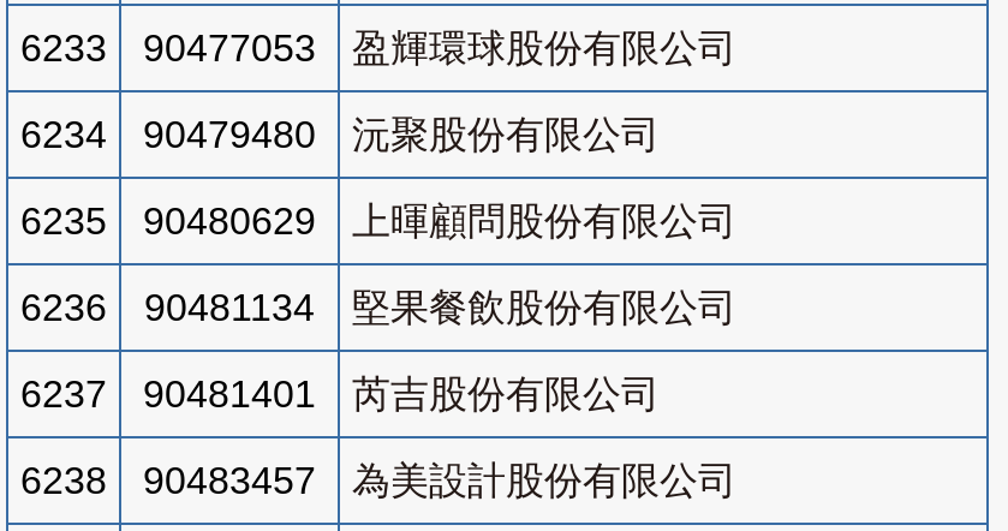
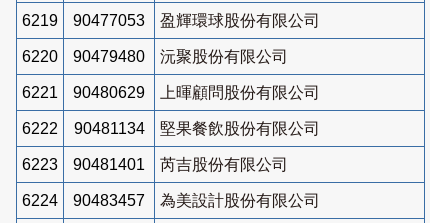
- 6233 90477053 盈輝環球股份有限公司
+ 6219 90477053 盈輝環球股份有限公司

- 6234 90479480 沅聚股份有限公司
+ 6220 90479480 沅聚股份有限公司

- 6235 90480629 上暉顧問股份有限公司
+ 6221 90480629 上暉顧問股份有限公司

- 6236 90481134 堅果餐飲股份有限公司
+ 6222 90481134 堅果餐飲股份有限公司

- 6237 90481401 芮吉股份有限公司
+ 6223 90481401 芮吉股份有限公司

- 6238 90483457 為美設計股份有限公司
+ 6224 90483457 為美設計股份有限公司
